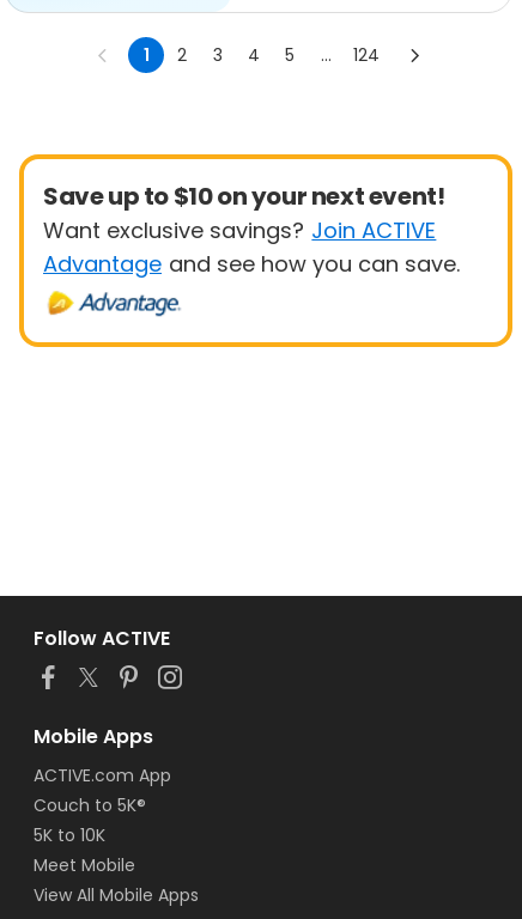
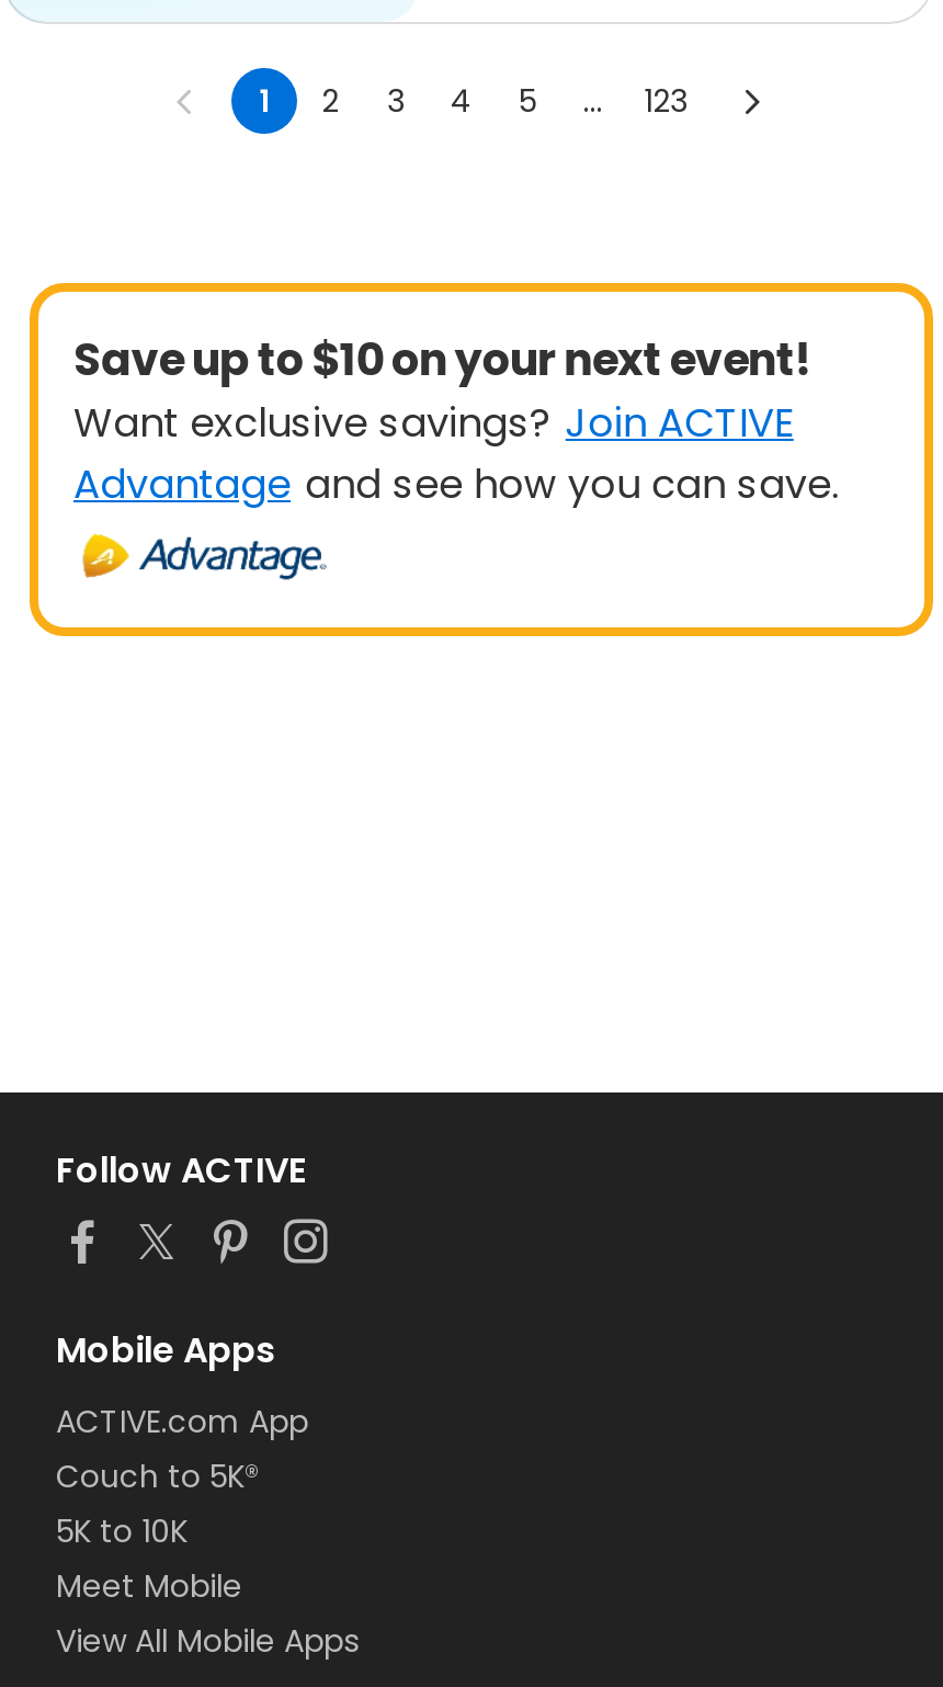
- 124
+ 123
